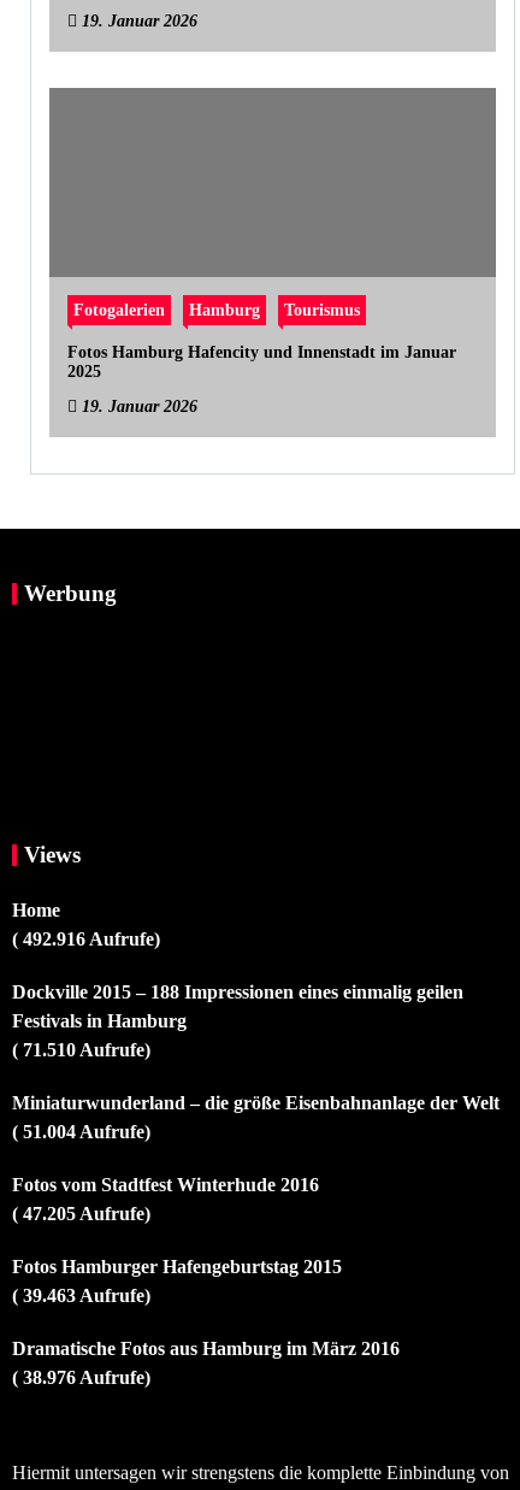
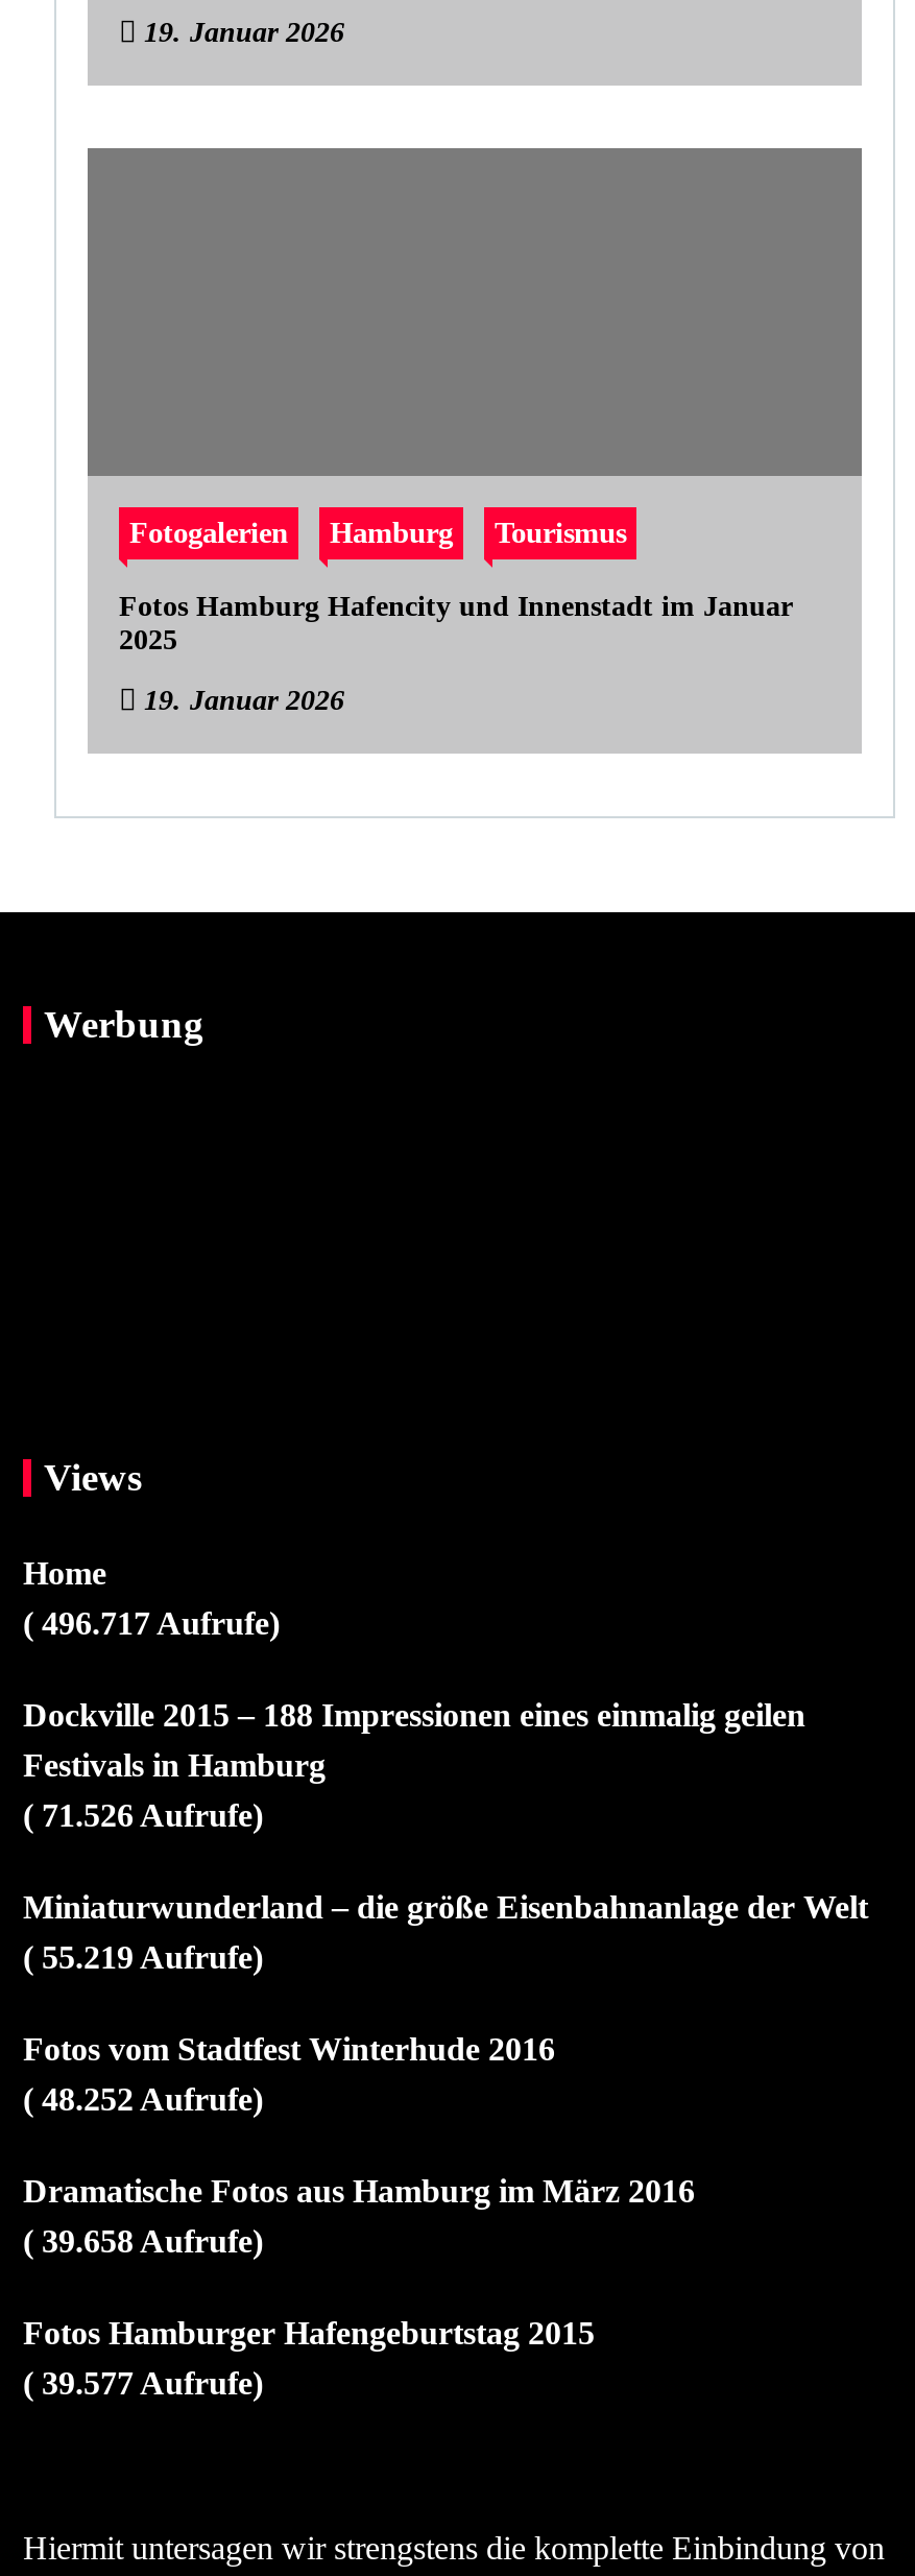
- ( 492.916 Aufrufe)
+ ( 496.717 Aufrufe)

- ( 71.510 Aufrufe)
+ ( 71.526 Aufrufe)

- ( 51.004 Aufrufe)
+ ( 55.219 Aufrufe)

- ( 47.205 Aufrufe)
+ ( 48.252 Aufrufe)
+ ( 39.658 Aufrufe)

moved down: Fotos Hamburger Hafengeburtstag 2015

- ( 39.463 Aufrufe)
- ( 38.976 Aufrufe)
+ ( 39.577 Aufrufe)

moved up: Dramatische Fotos aus Hamburg im März 2016
